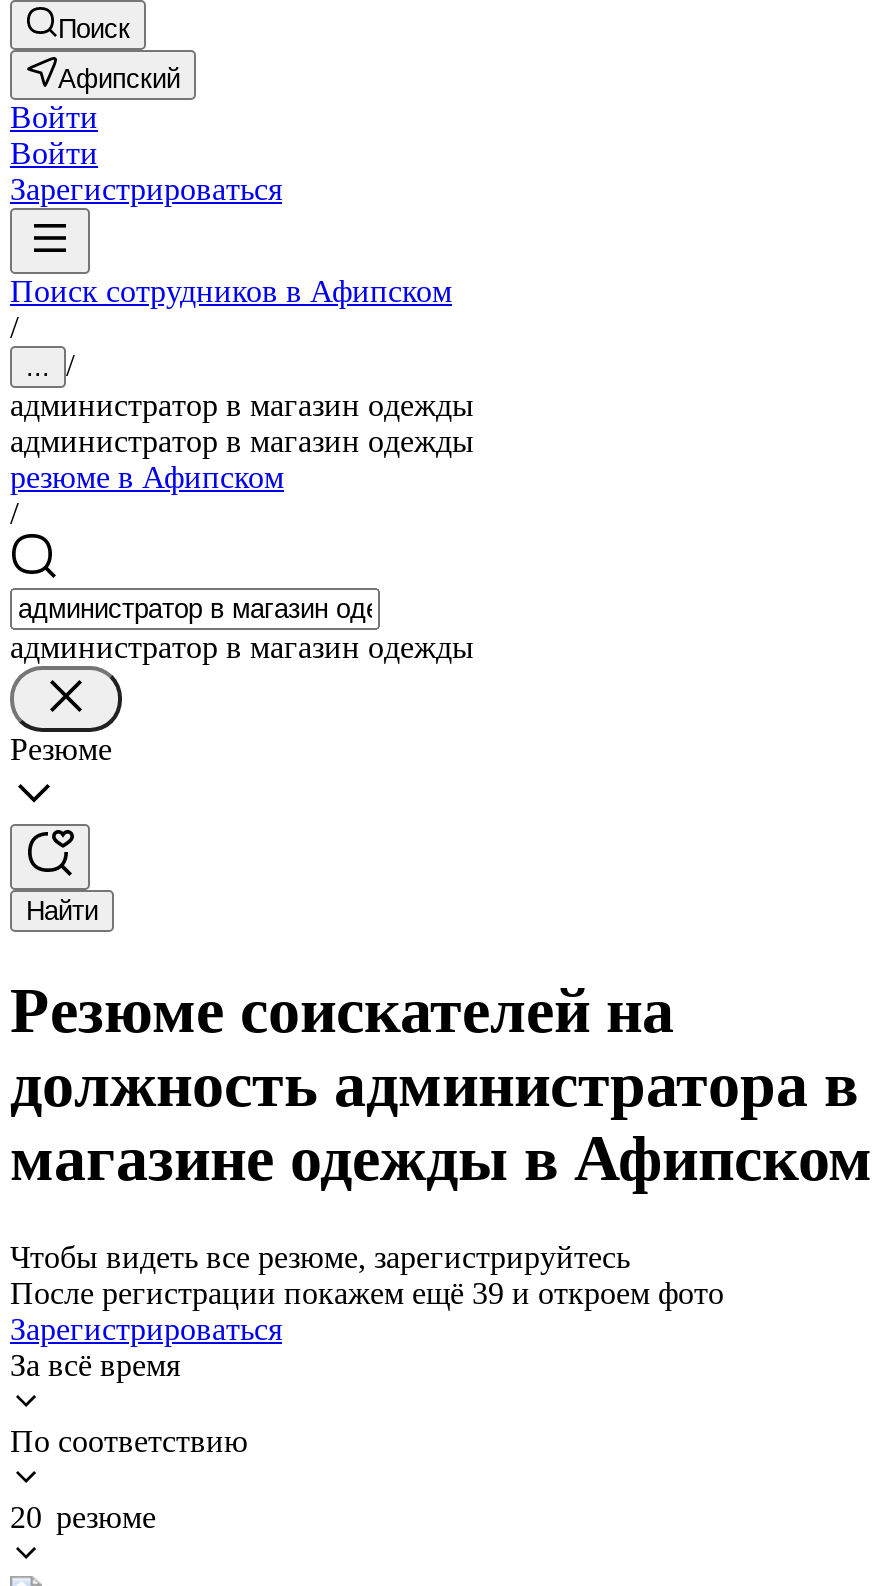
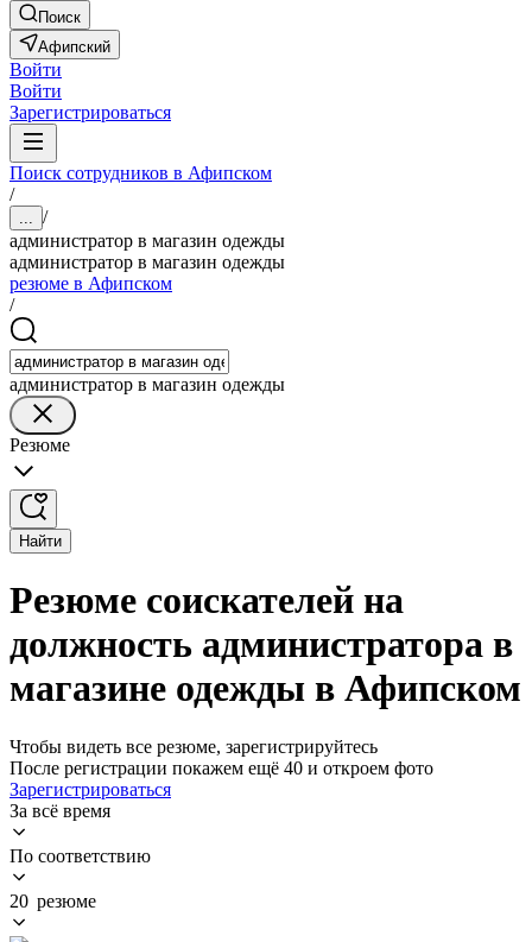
- После регистрации покажем ещё 39 и откроем фото
+ После регистрации покажем ещё 40 и откроем фото
